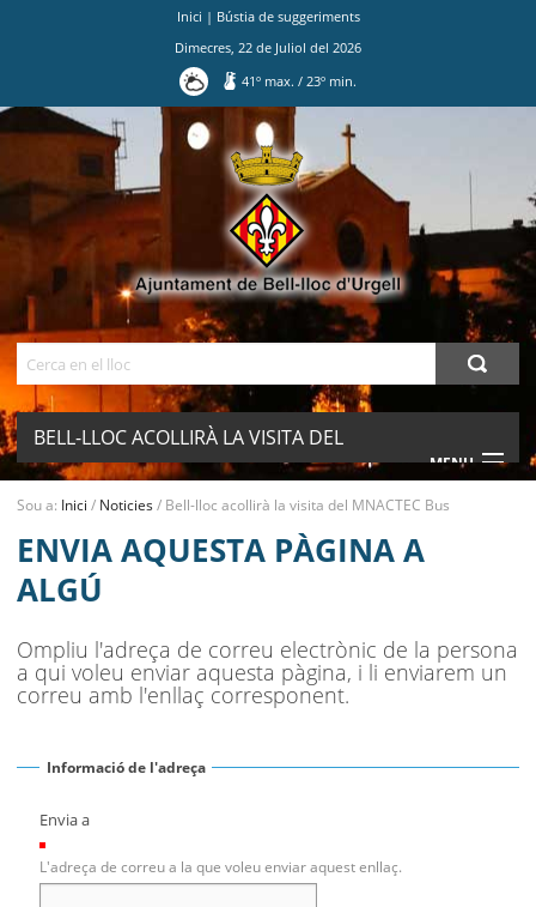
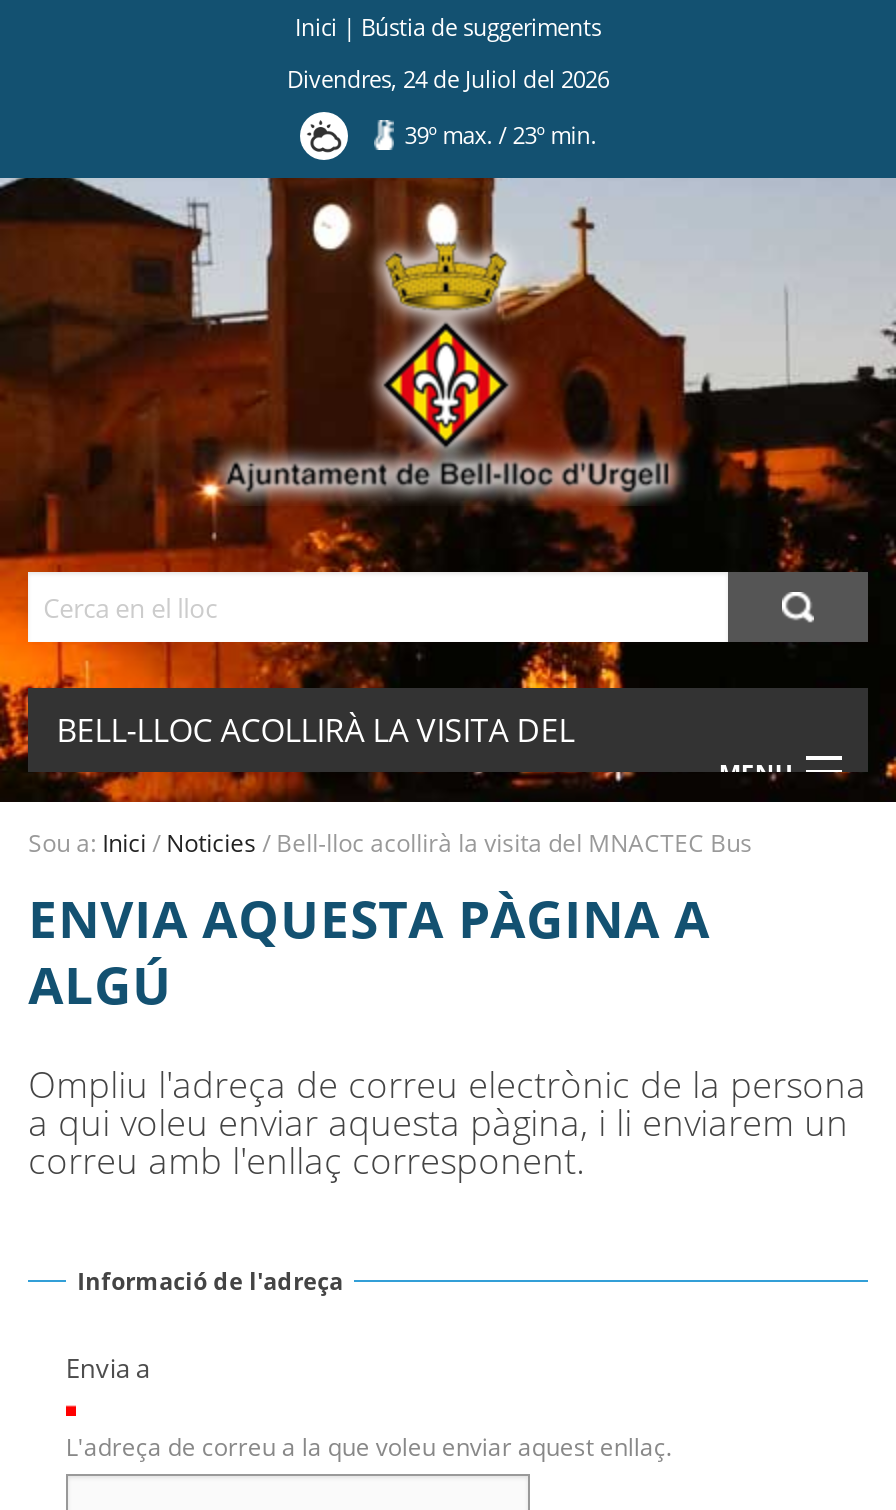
- Dimecres, 22 de Juliol del 2026
+ Divendres, 24 de Juliol del 2026

- 41º max. / 23º min.
+ 39º max. / 23º min.
